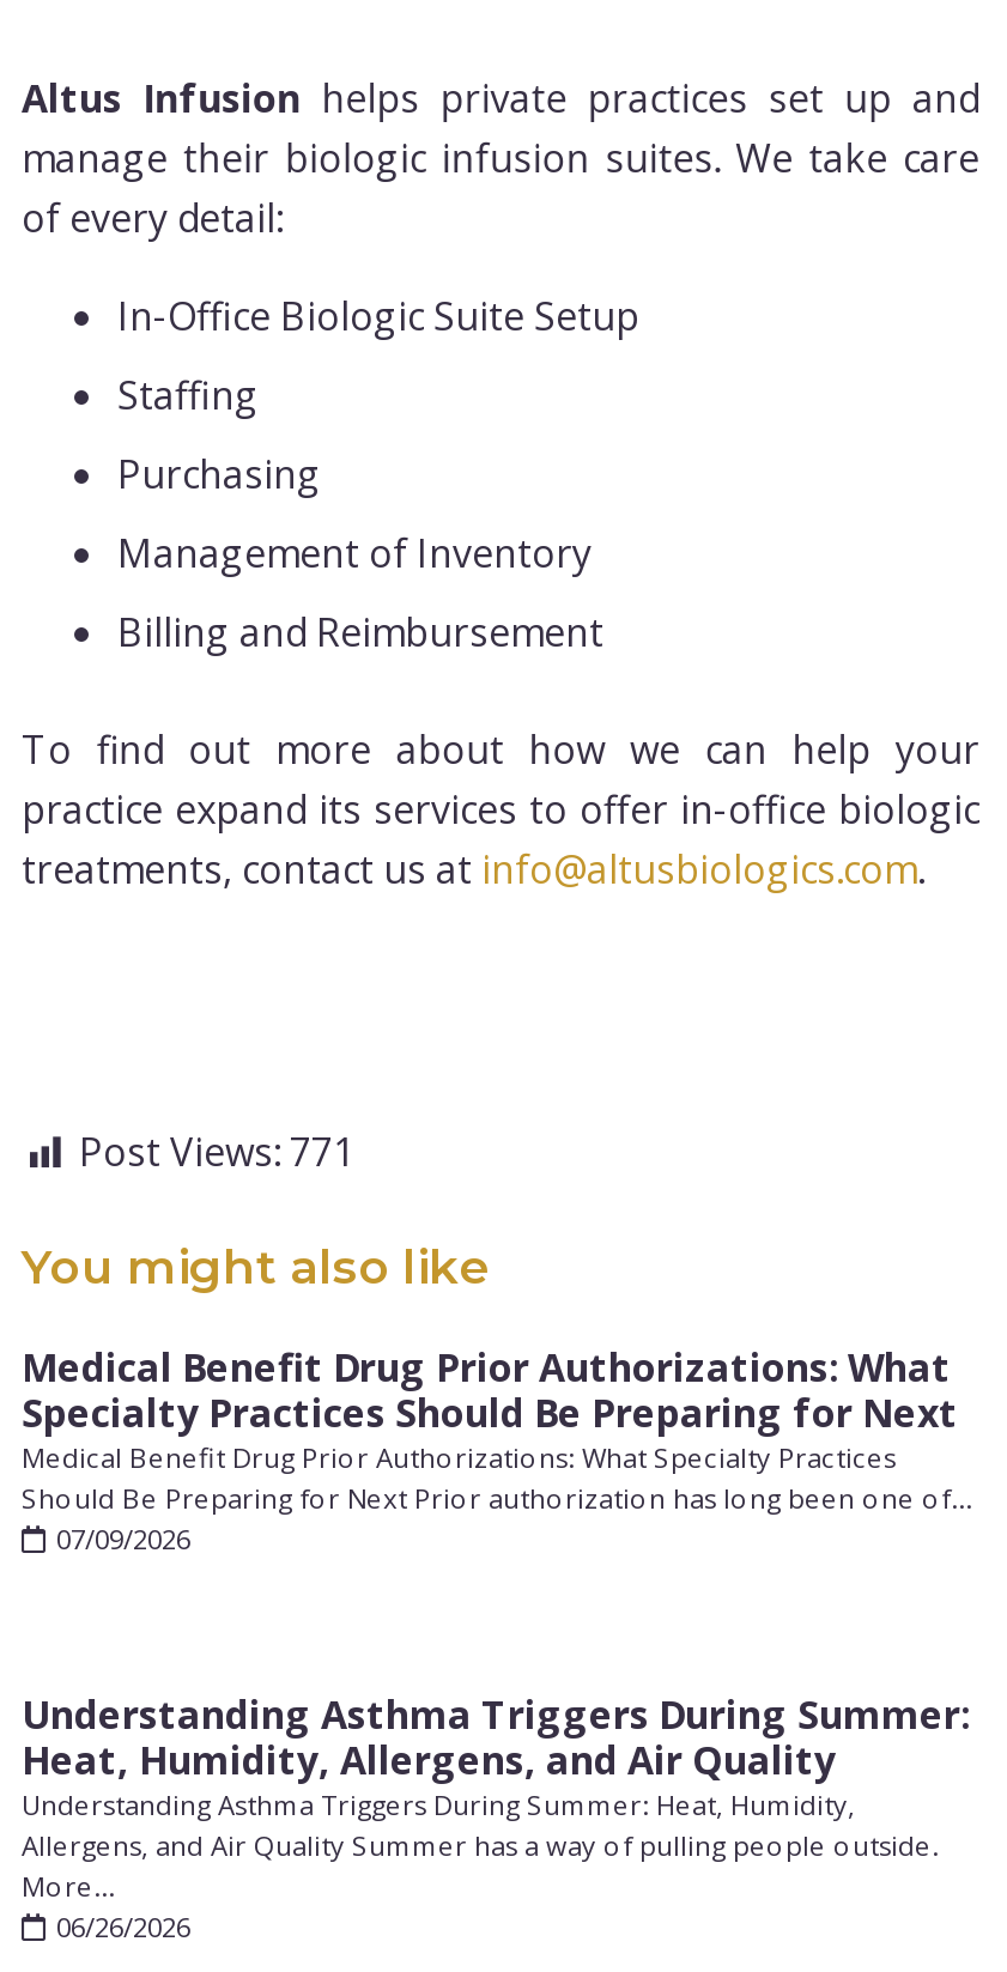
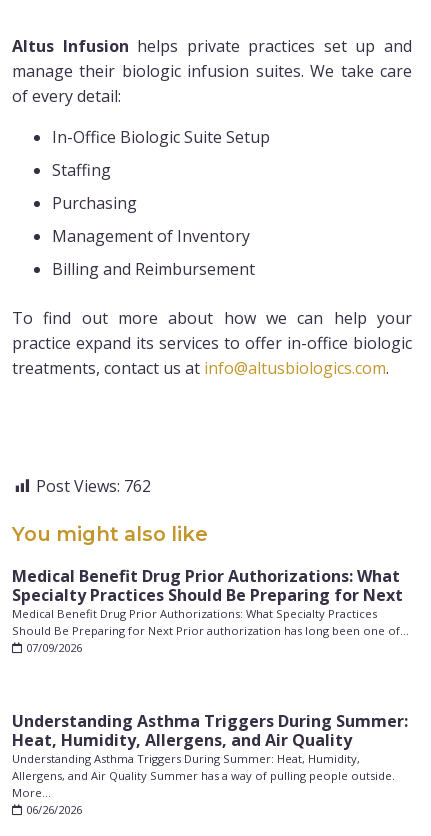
- Post Views: 771
+ Post Views: 762
